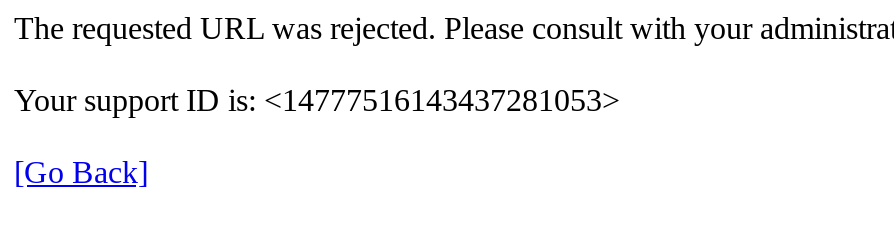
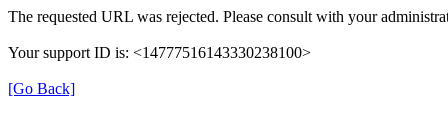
- Your support ID is: <14777516143437281053>
+ Your support ID is: <14777516143330238100>
